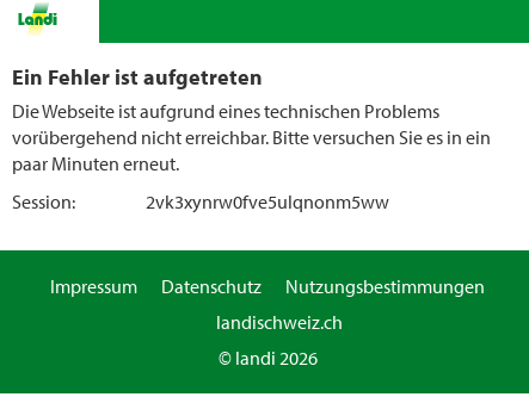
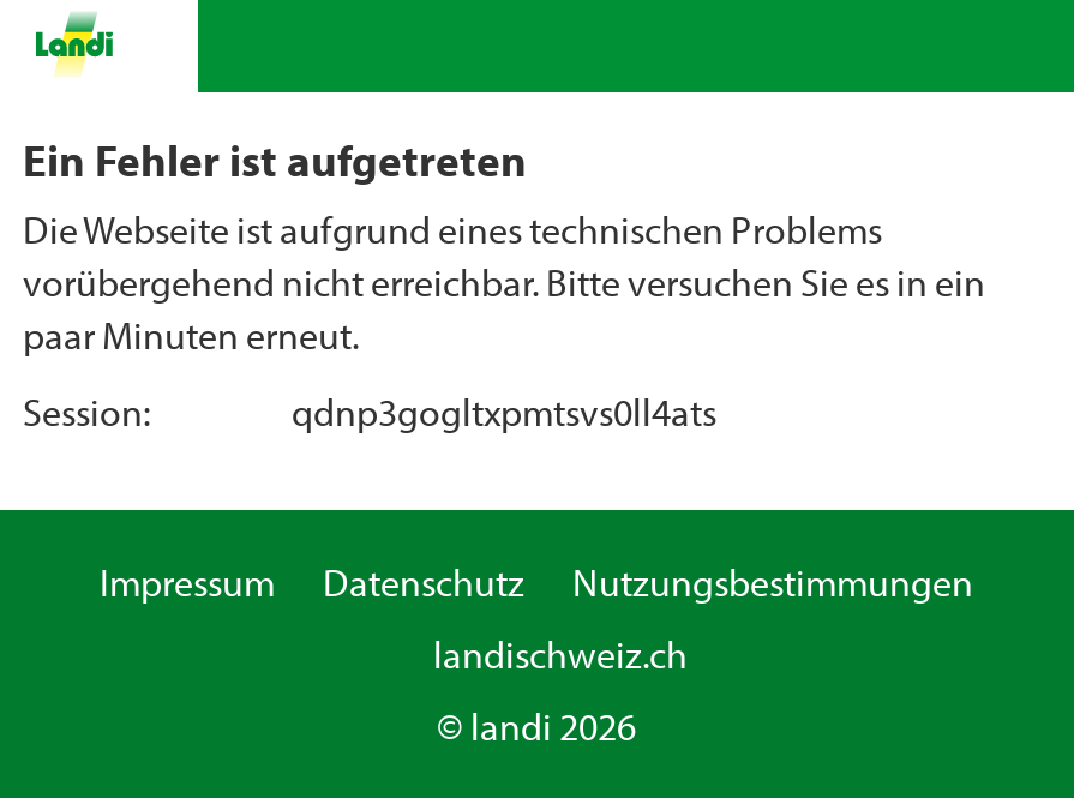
- 2vk3xynrw0fve5ulqnonm5ww
+ qdnp3gogltxpmtsvs0ll4ats
